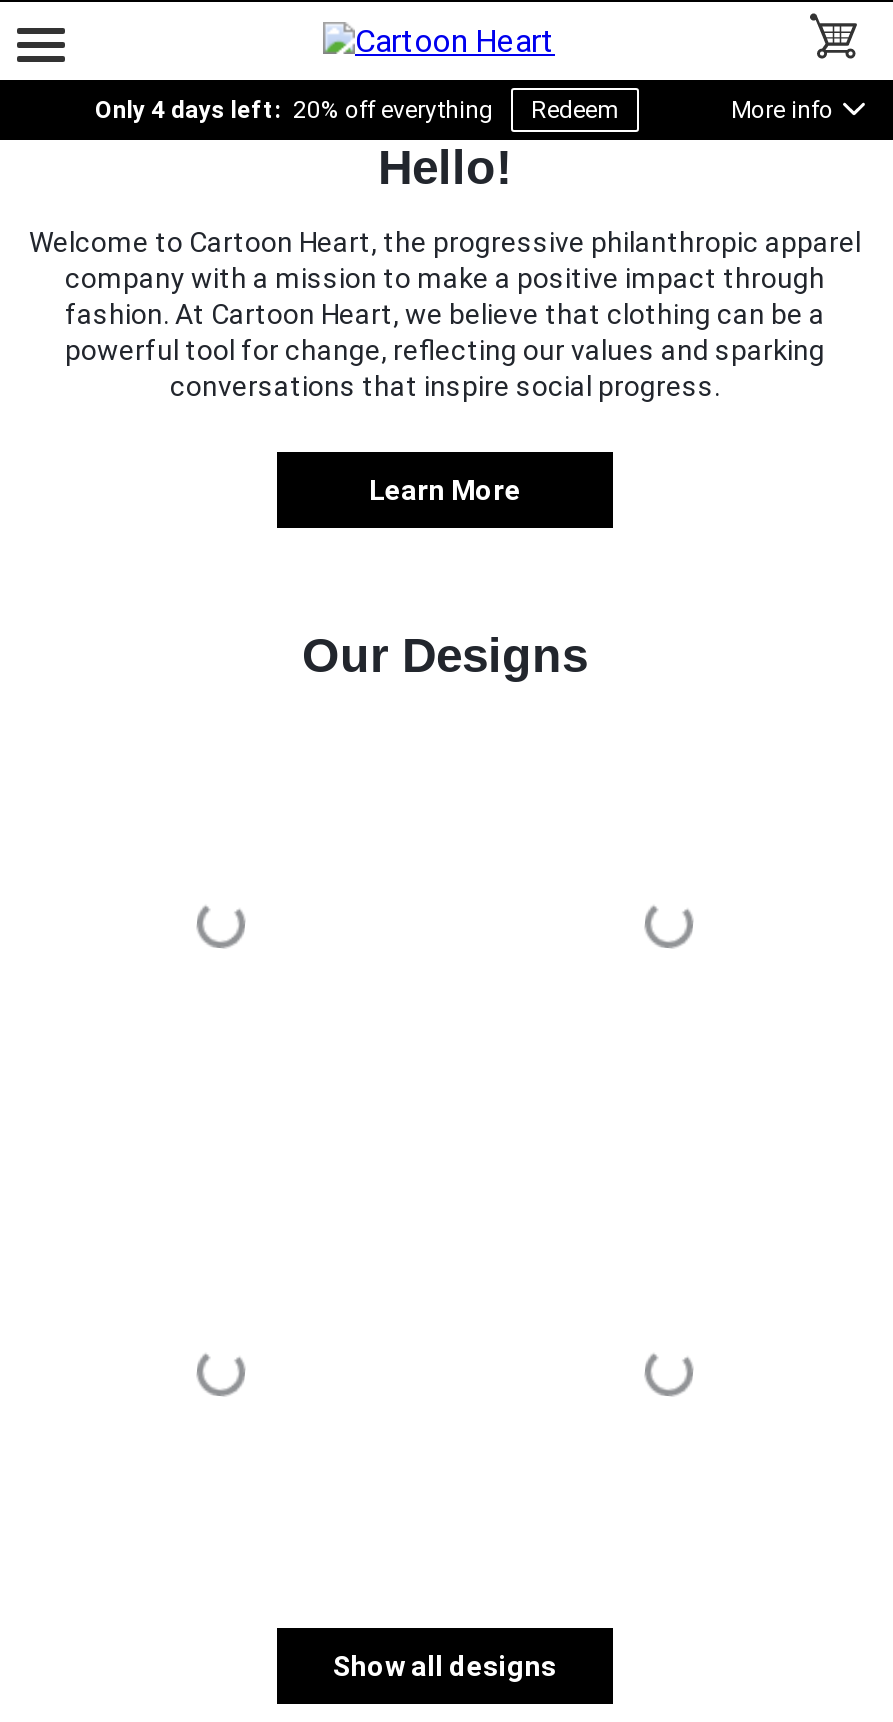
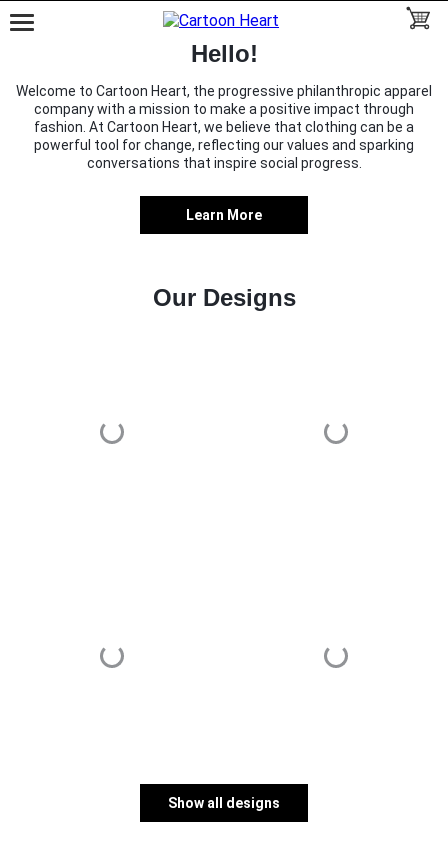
- Only 4 days left: 20% off everything
- Redeem
- More info
